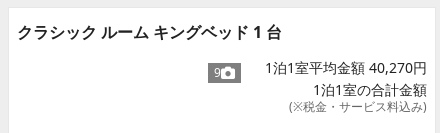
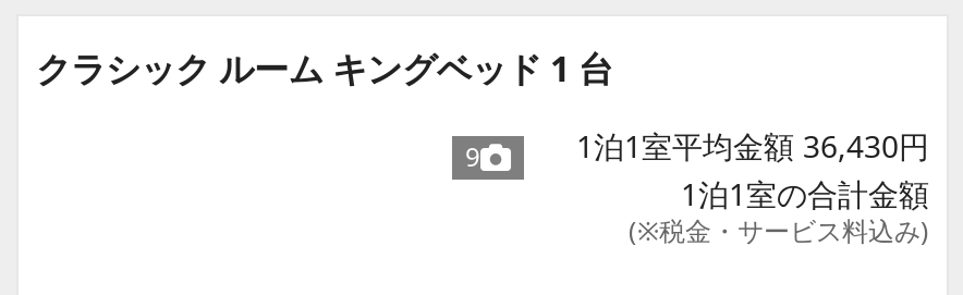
- 1泊1室平均金額 40,270円
+ 1泊1室平均金額 36,430円
